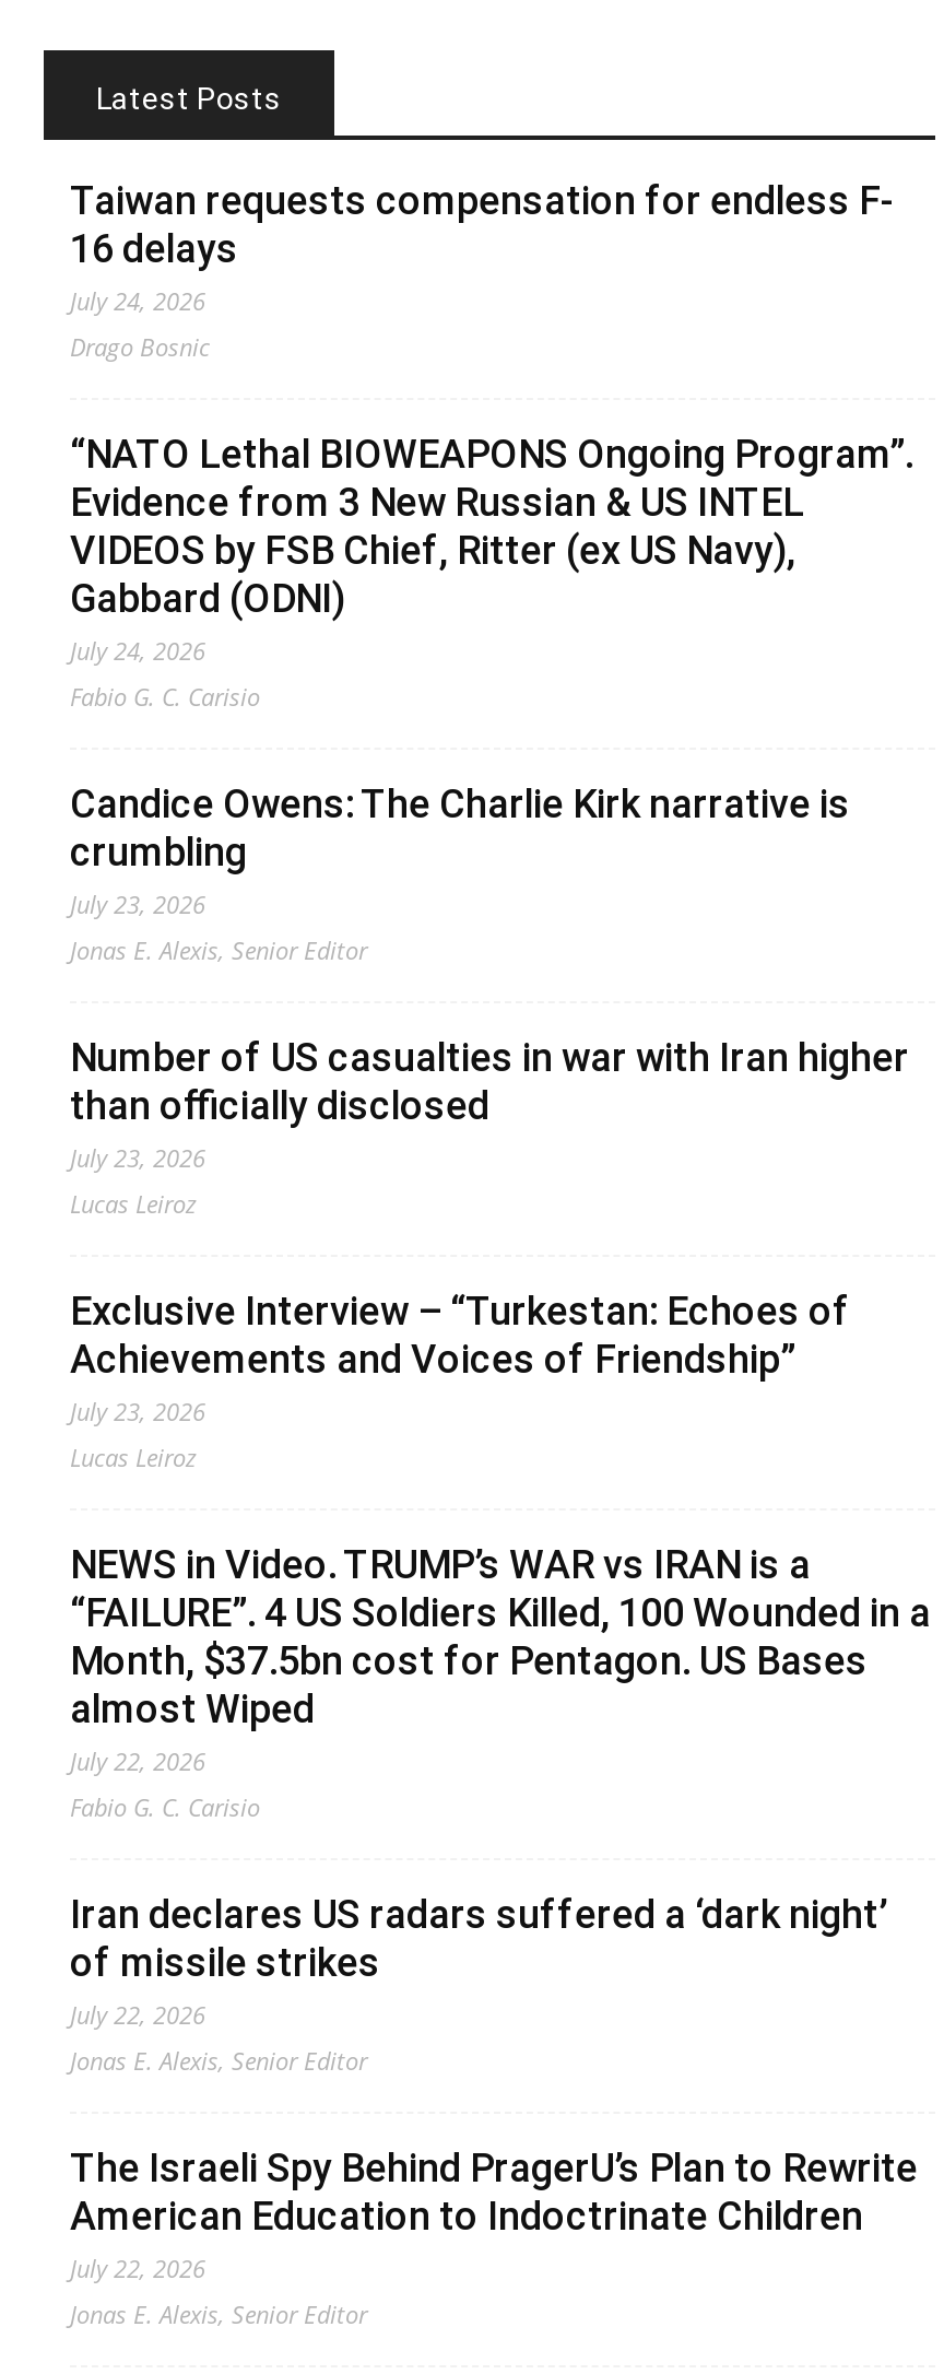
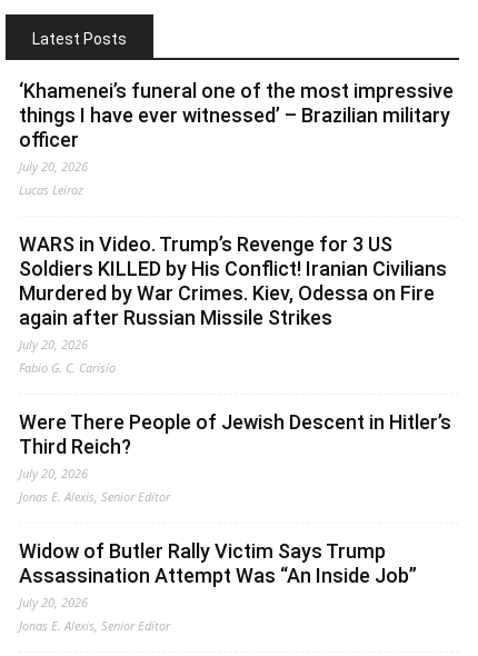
- Taiwan requests compensation for endless F-
- 16 delays
- July 24, 2026
- Drago Bosnic
- “NATO Lethal BIOWEAPONS Ongoing Program”.
- Evidence from 3 New Russian & US INTEL
- VIDEOS by FSB Chief, Ritter (ex US Navy),
- Gabbard (ODNI)
- July 24, 2026
- Fabio G. C. Carisio
- Candice Owens: The Charlie Kirk narrative is
- crumbling
- July 23, 2026
- Jonas E. Alexis, Senior Editor
- Number of US casualties in war with Iran higher
- than officially disclosed
- July 23, 2026
+ ‘Khamenei’s funeral one of the most impressive
+ things I have ever witnessed’ – Brazilian military
+ officer
+ July 20, 2026

- Exclusive Interview – “Turkestan: Echoes of
- Achievements and Voices of Friendship”
- July 23, 2026
- Lucas Leiroz
- NEWS in Video. TRUMP’s WAR vs IRAN is a
- “FAILURE”. 4 US Soldiers Killed, 100 Wounded in a
- Month, $37.5bn cost for Pentagon. US Bases
- almost Wiped
- July 22, 2026
+ WARS in Video. Trump’s Revenge for 3 US
+ Soldiers KILLED by His Conflict! Iranian Civilians
+ Murdered by War Crimes. Kiev, Odessa on Fire
+ again after Russian Missile Strikes
+ July 20, 2026

- Iran declares US radars suffered a ‘dark night’
- of missile strikes
- July 22, 2026
+ Were There People of Jewish Descent in Hitler’s
+ Third Reich?
+ July 20, 2026

- The Israeli Spy Behind PragerU’s Plan to Rewrite
- American Education to Indoctrinate Children
- July 22, 2026
+ Widow of Butler Rally Victim Says Trump
+ Assassination Attempt Was “An Inside Job”
+ July 20, 2026
